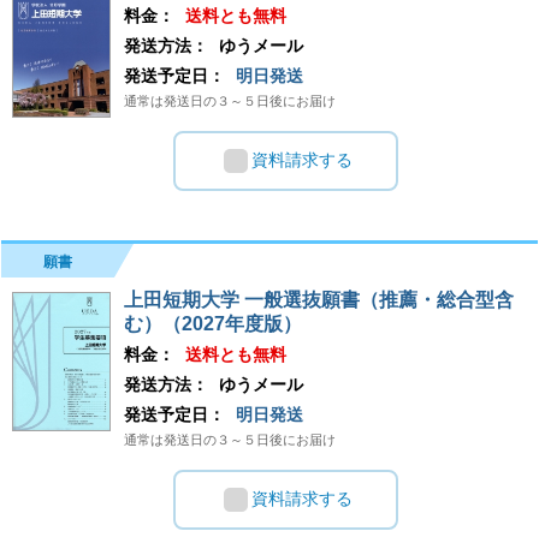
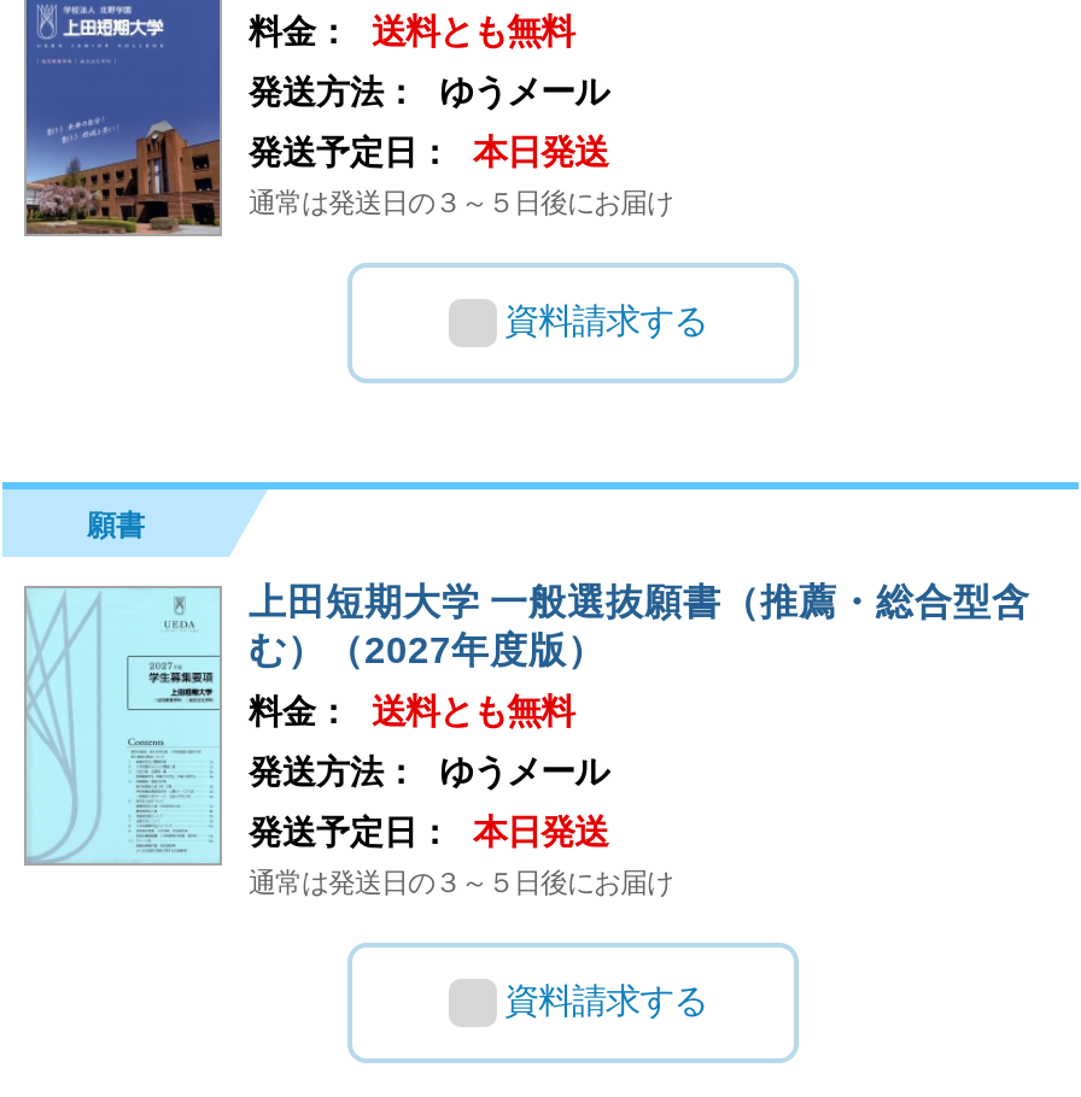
- 発送予定日： 明日発送
+ 発送予定日： 本日発送

- 発送予定日： 明日発送
+ 発送予定日： 本日発送
